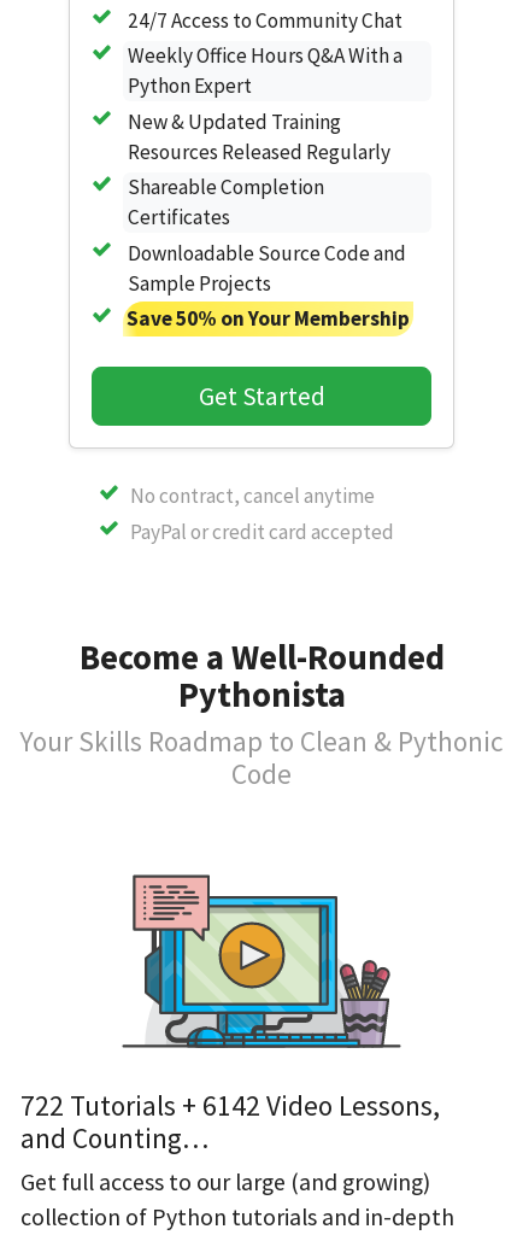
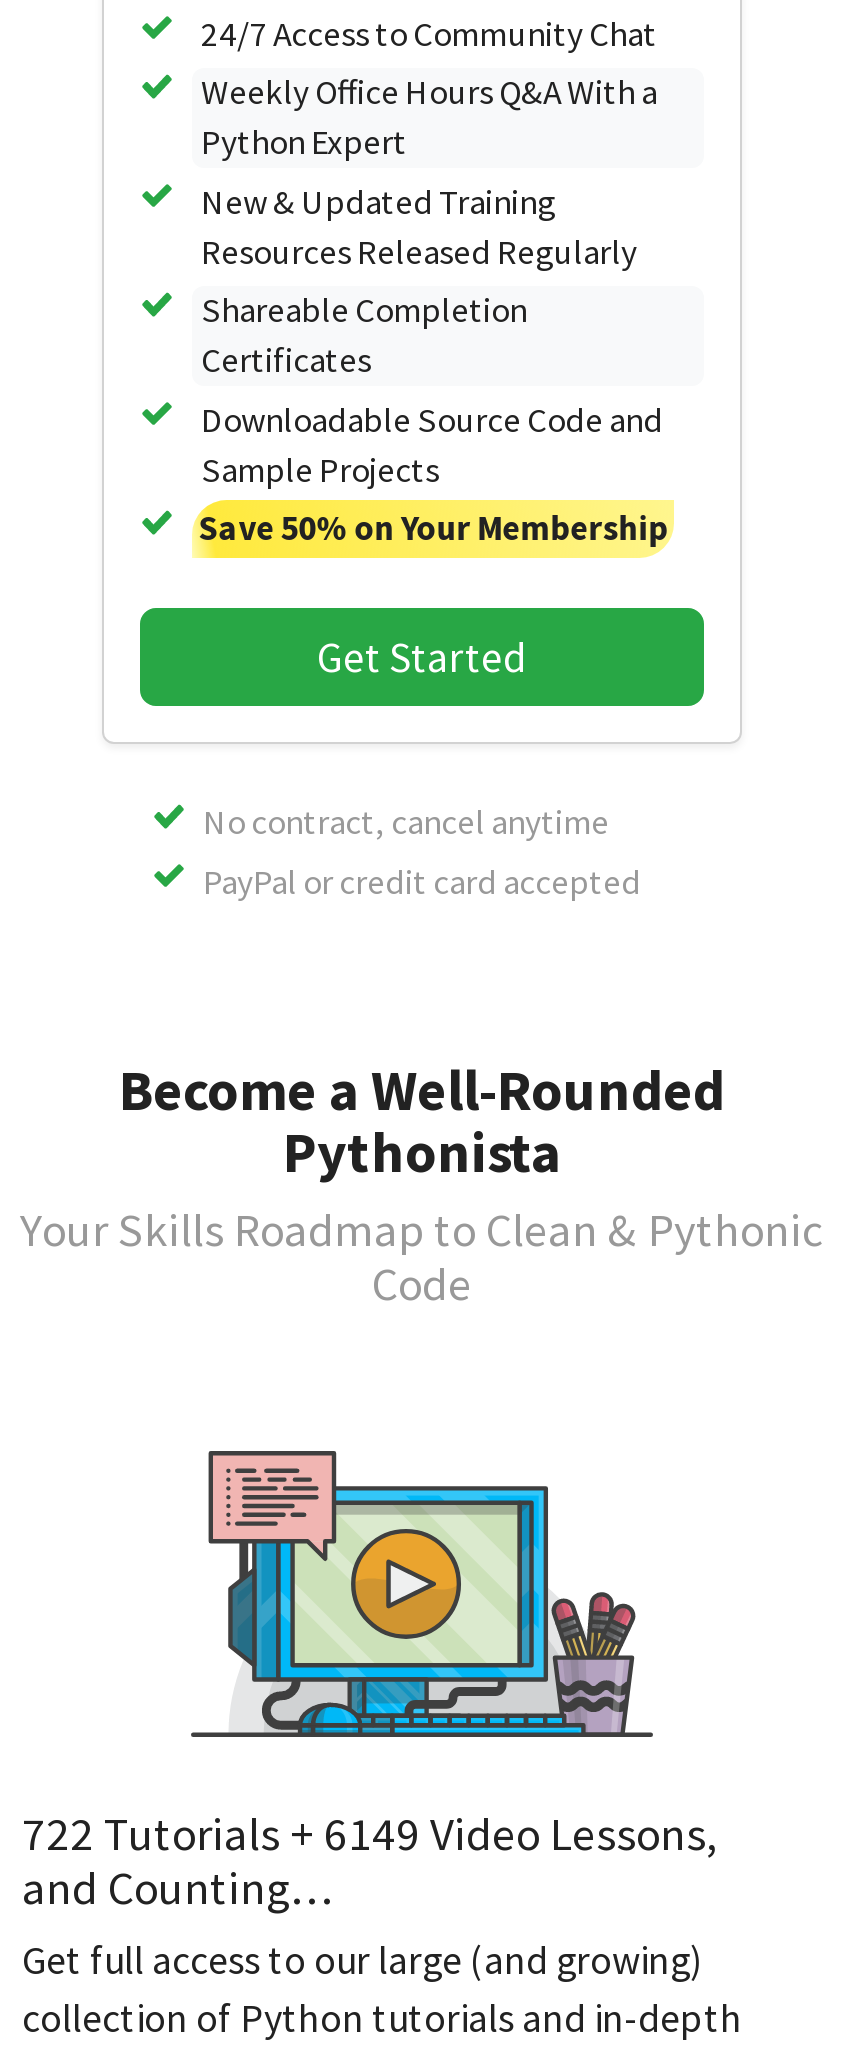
- 722 Tutorials + 6142 Video Lessons,
+ 722 Tutorials + 6149 Video Lessons,
